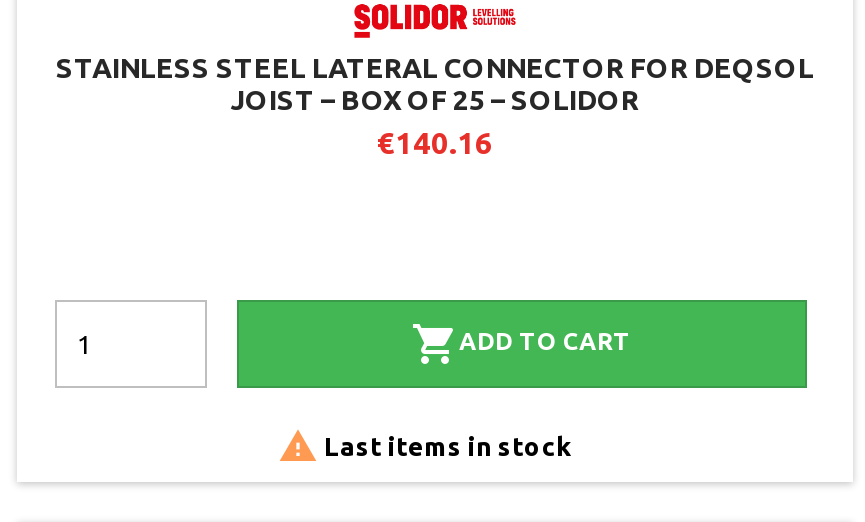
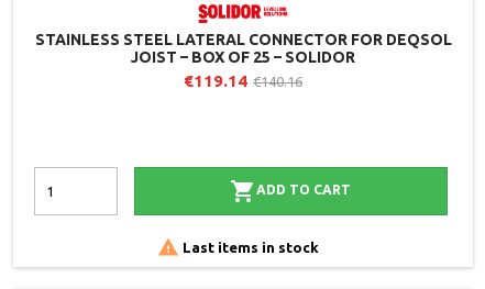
- €140.16
+ €119.14 €140.16
